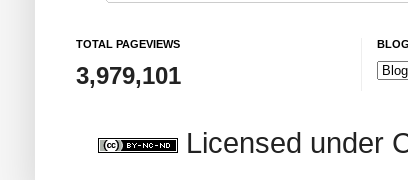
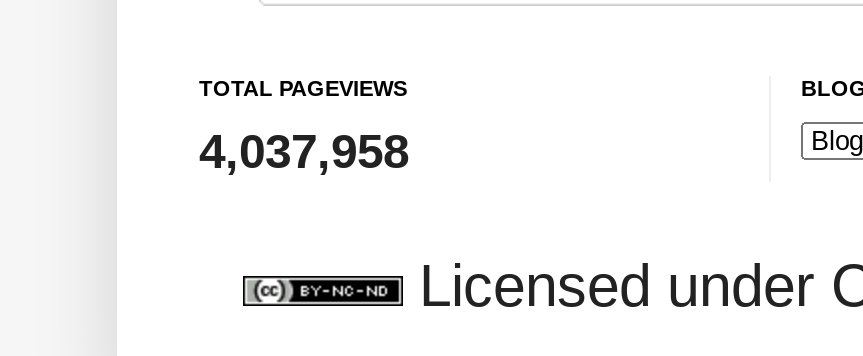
- 3,979,101
+ 4,037,958
